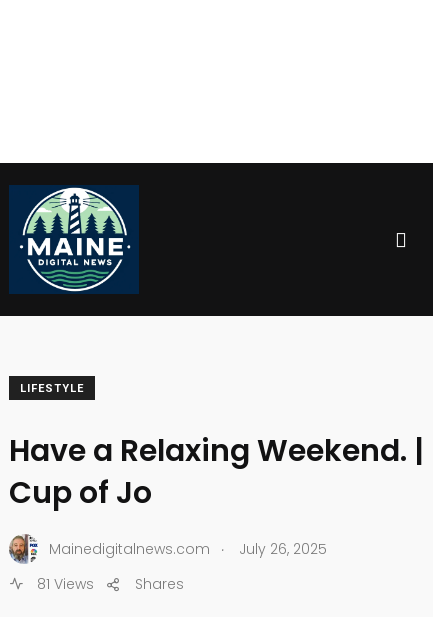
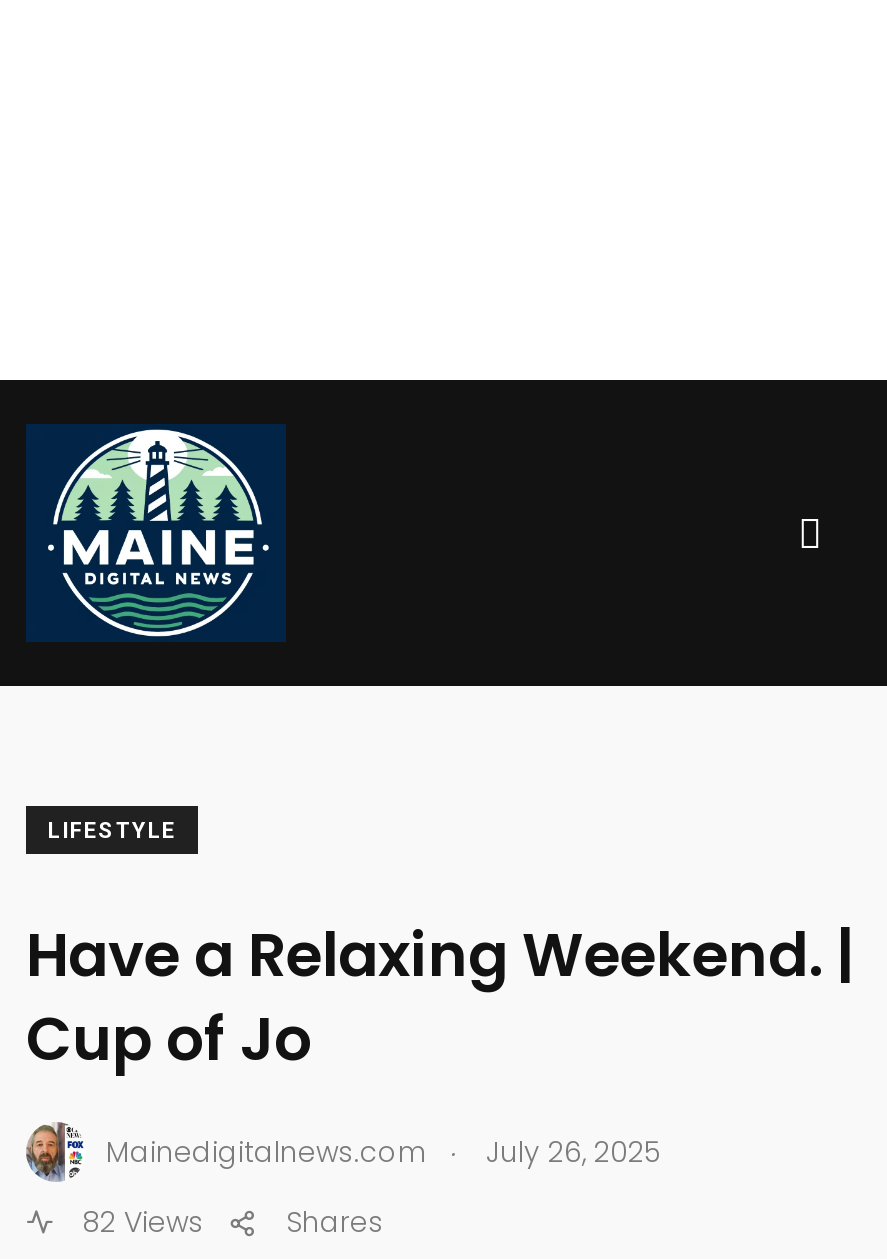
- 81 Views
+ 82 Views
